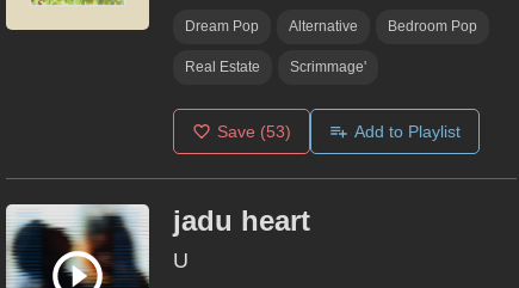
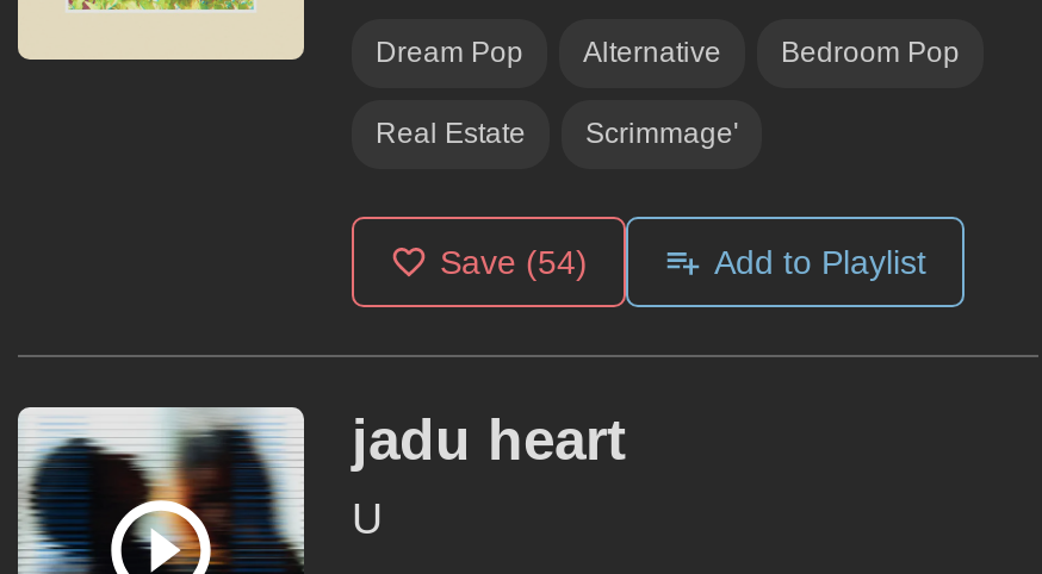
- Save (53)
+ Save (54)
